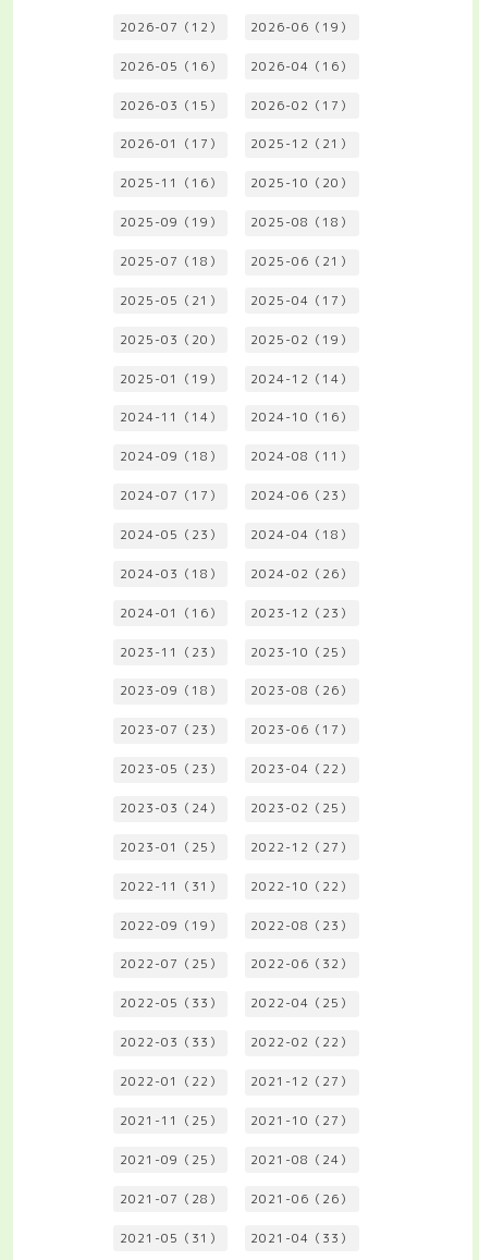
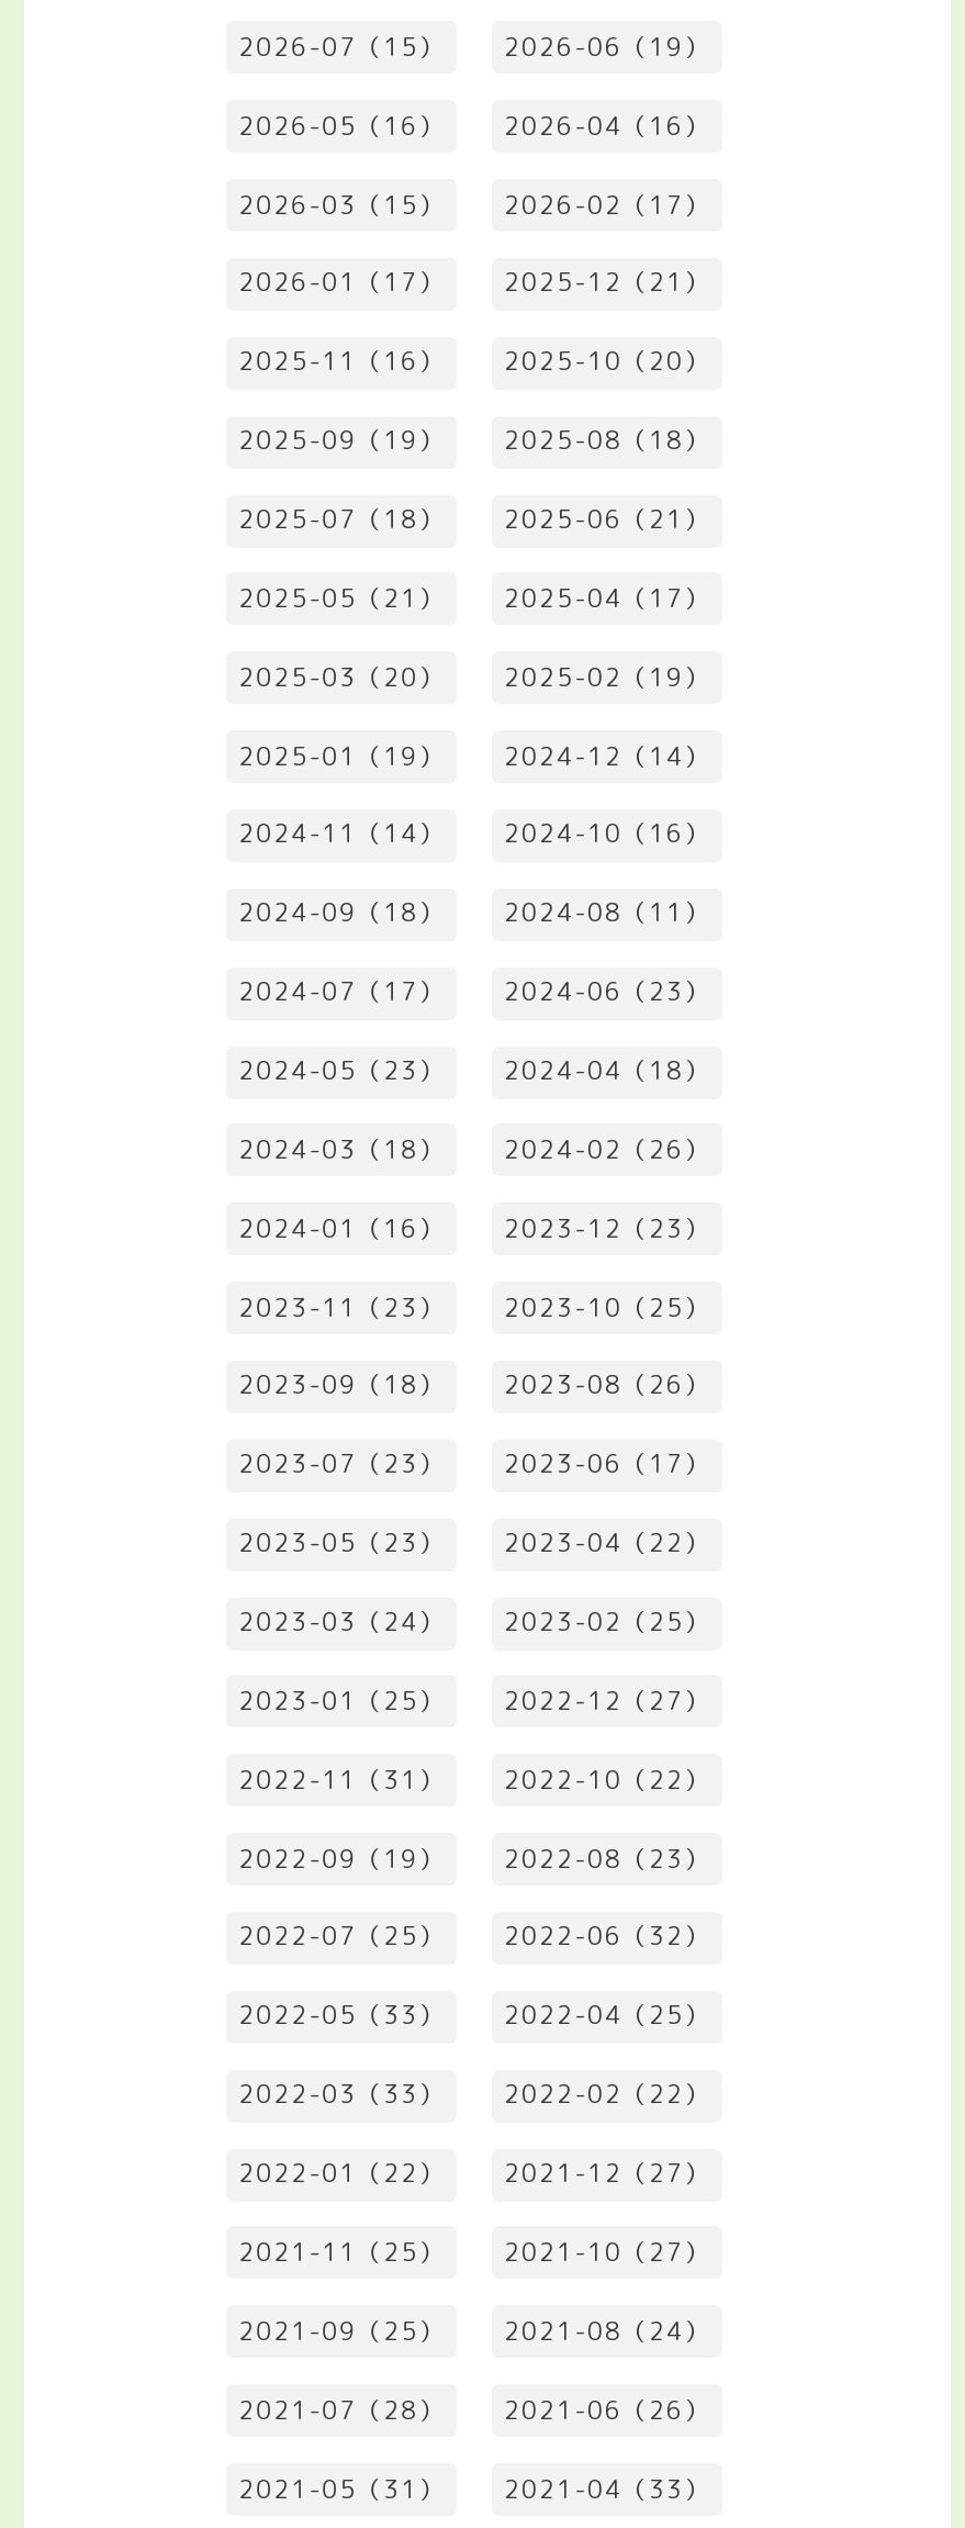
- 2026-07（12） 2026-06（19）
+ 2026-07（15） 2026-06（19）
